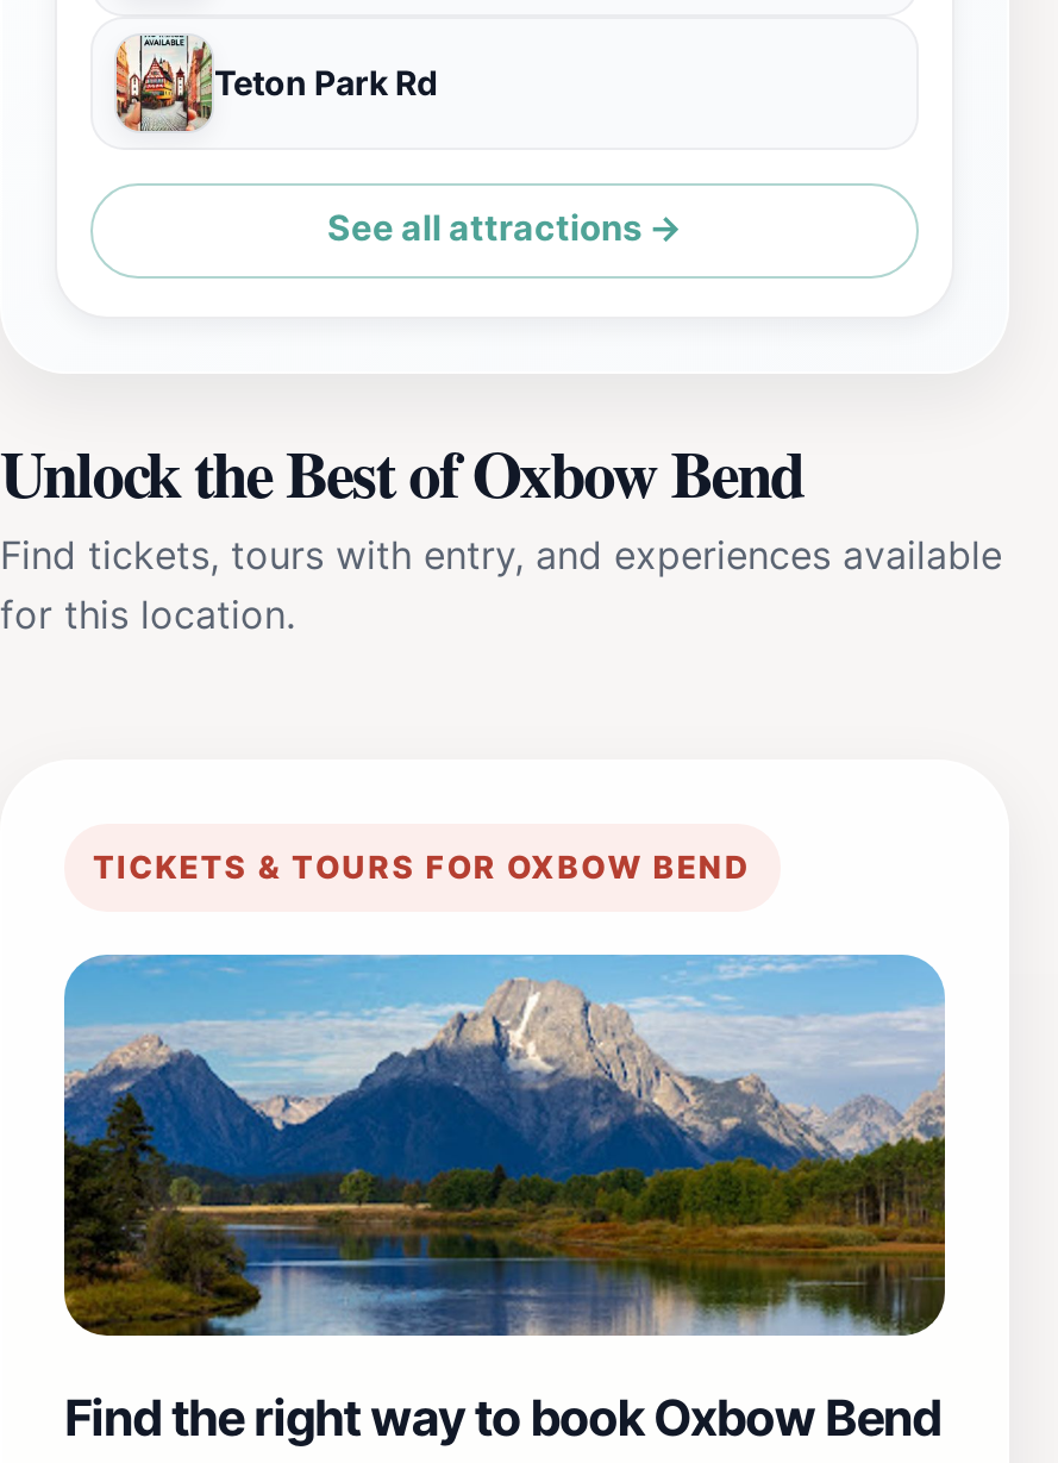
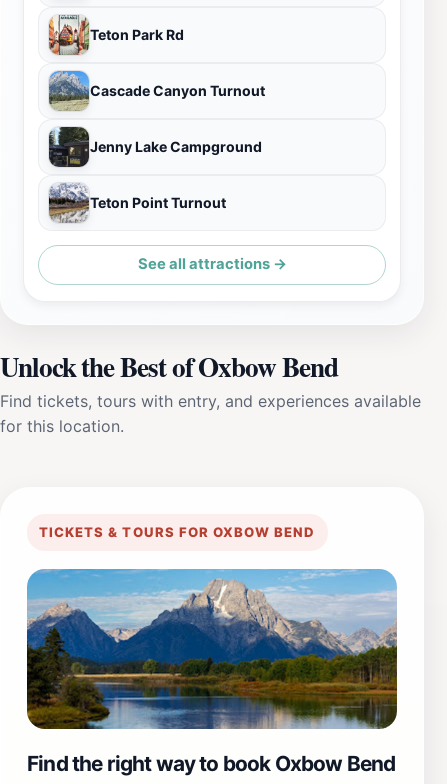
+ [image]
+ Cascade Canyon Turnout
+ Jenny Lake Campground
+ Teton Point Turnout

+ [image]

+ [image]
